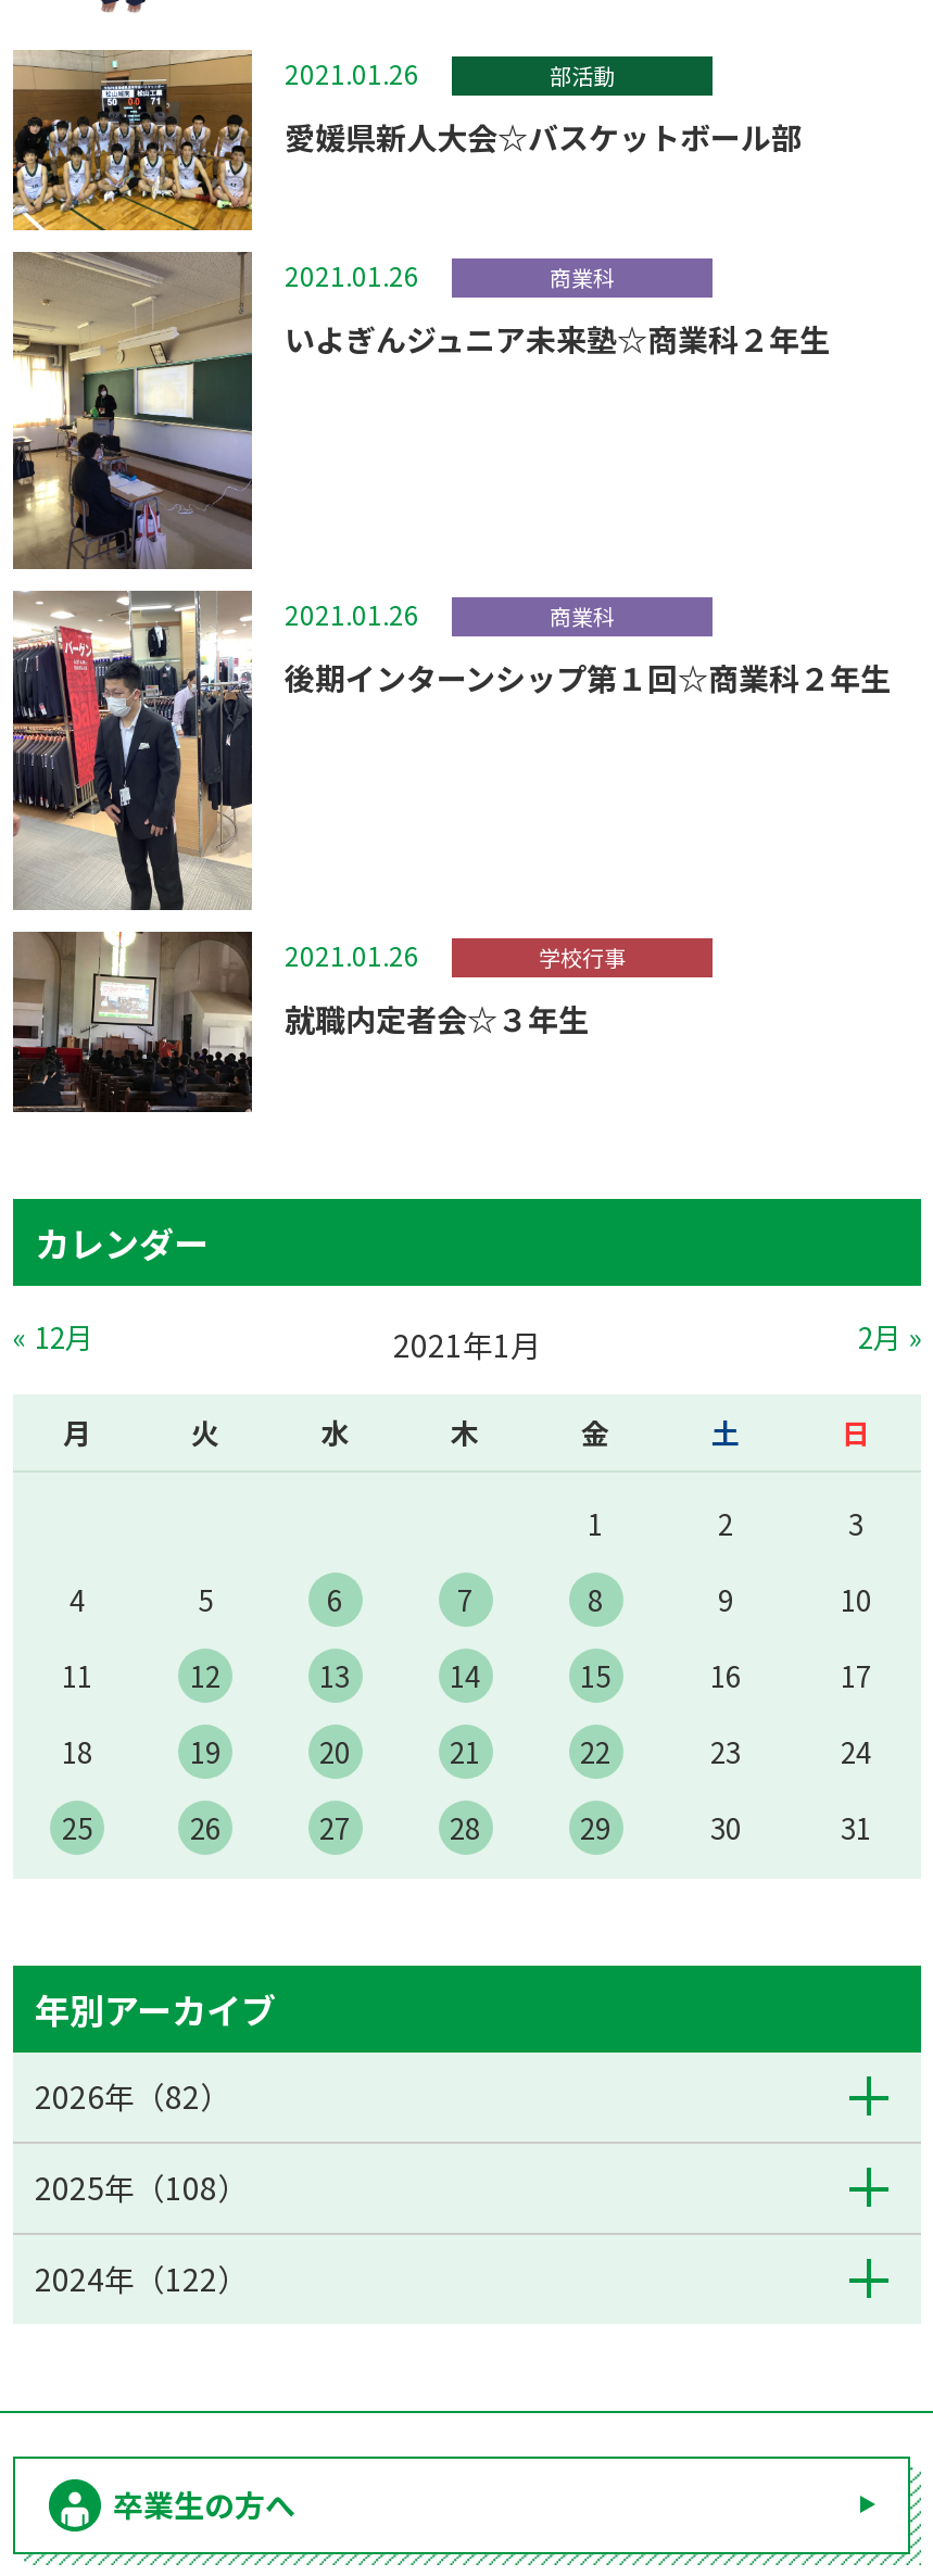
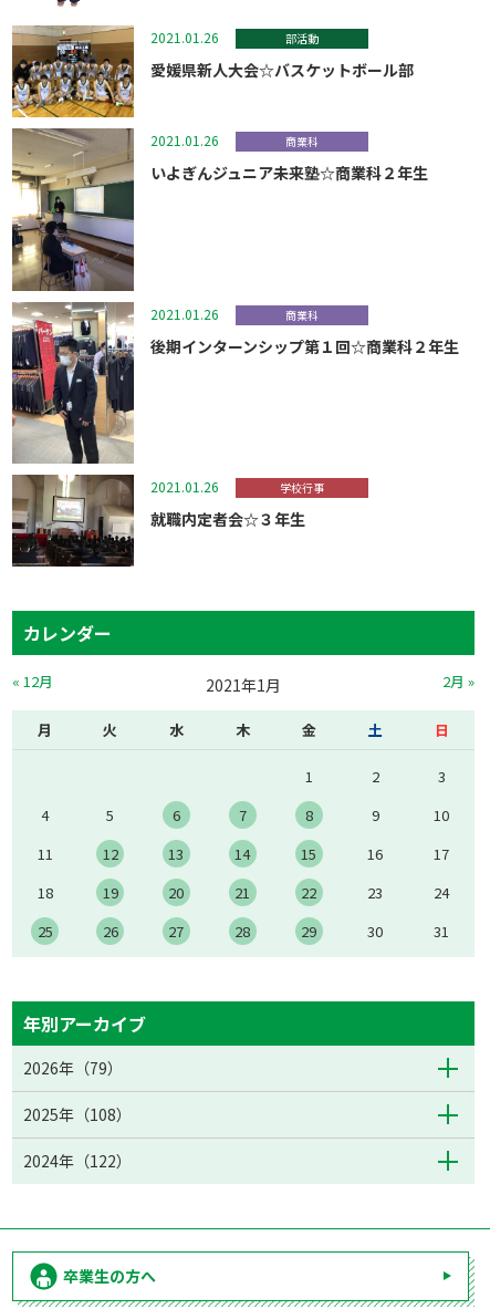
- 2026年（82）
+ 2026年（79）
